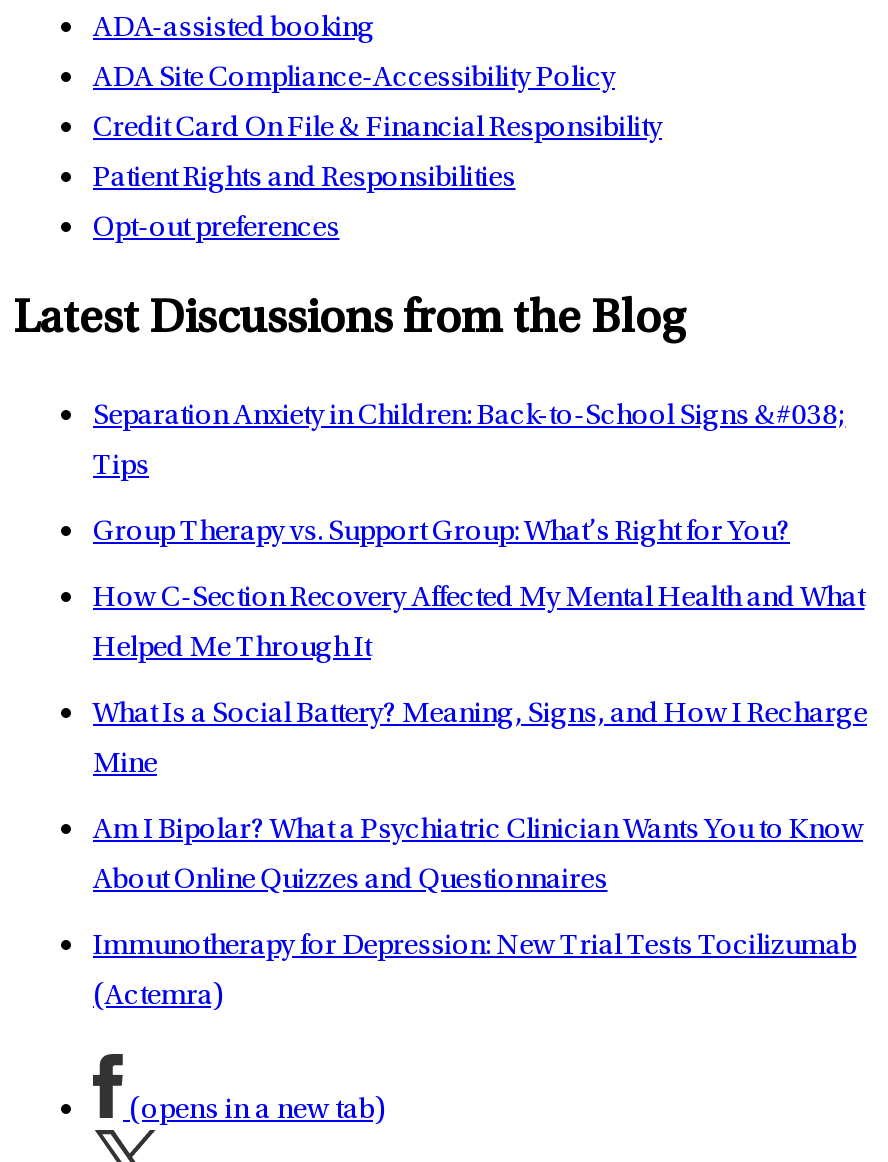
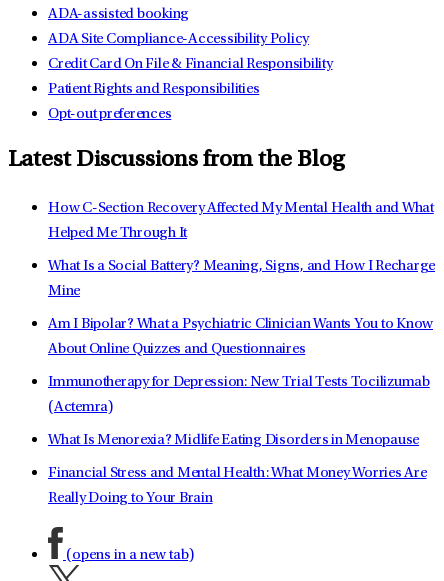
- Separation Anxiety in Children: Back-to-School Signs &#038;
- Tips
- Group Therapy vs. Support Group: What’s Right for You?

moved up: How C-Section Recovery Affected My Mental Health and What | Helped Me Through It | What Is a Social Battery? Meaning, Signs, and How I Recharge | Mine | Am I Bipolar? What a Psychiatric Clinician Wants You to Know | About Online Quizzes and Questionnaires | Immunotherapy for Depression: New Trial Tests Tocilizumab | (Actemra)

+ What Is Menorexia? Midlife Eating Disorders in Menopause
+ Financial Stress and Mental Health: What Money Worries Are
+ Really Doing to Your Brain
